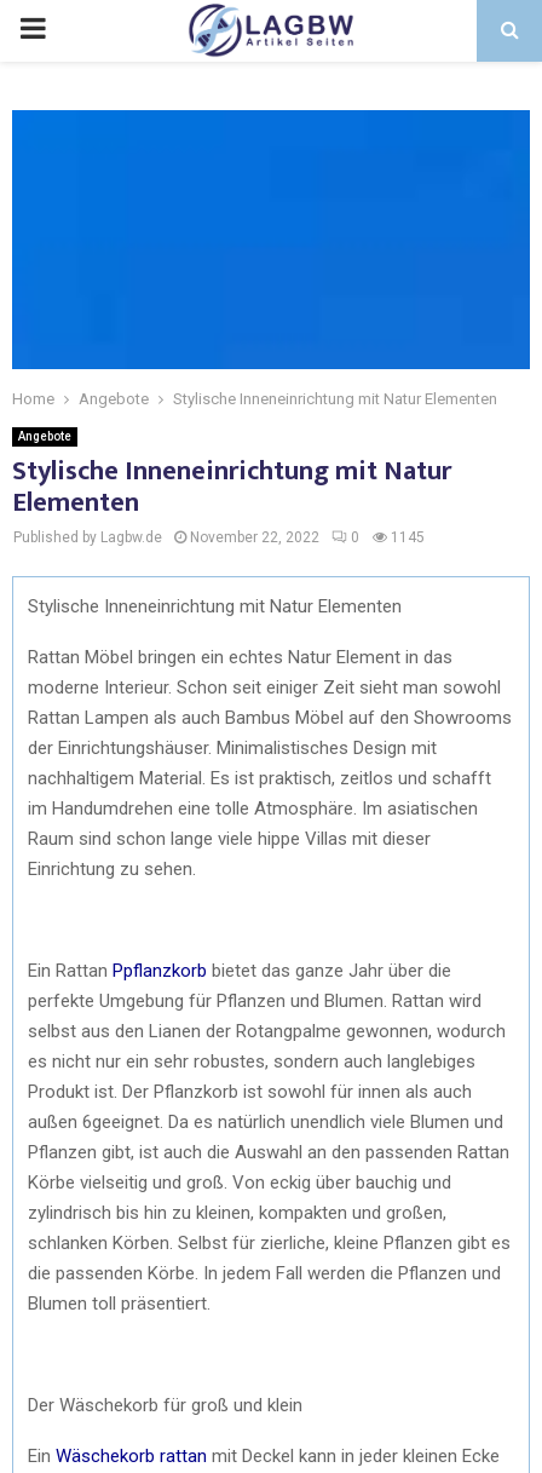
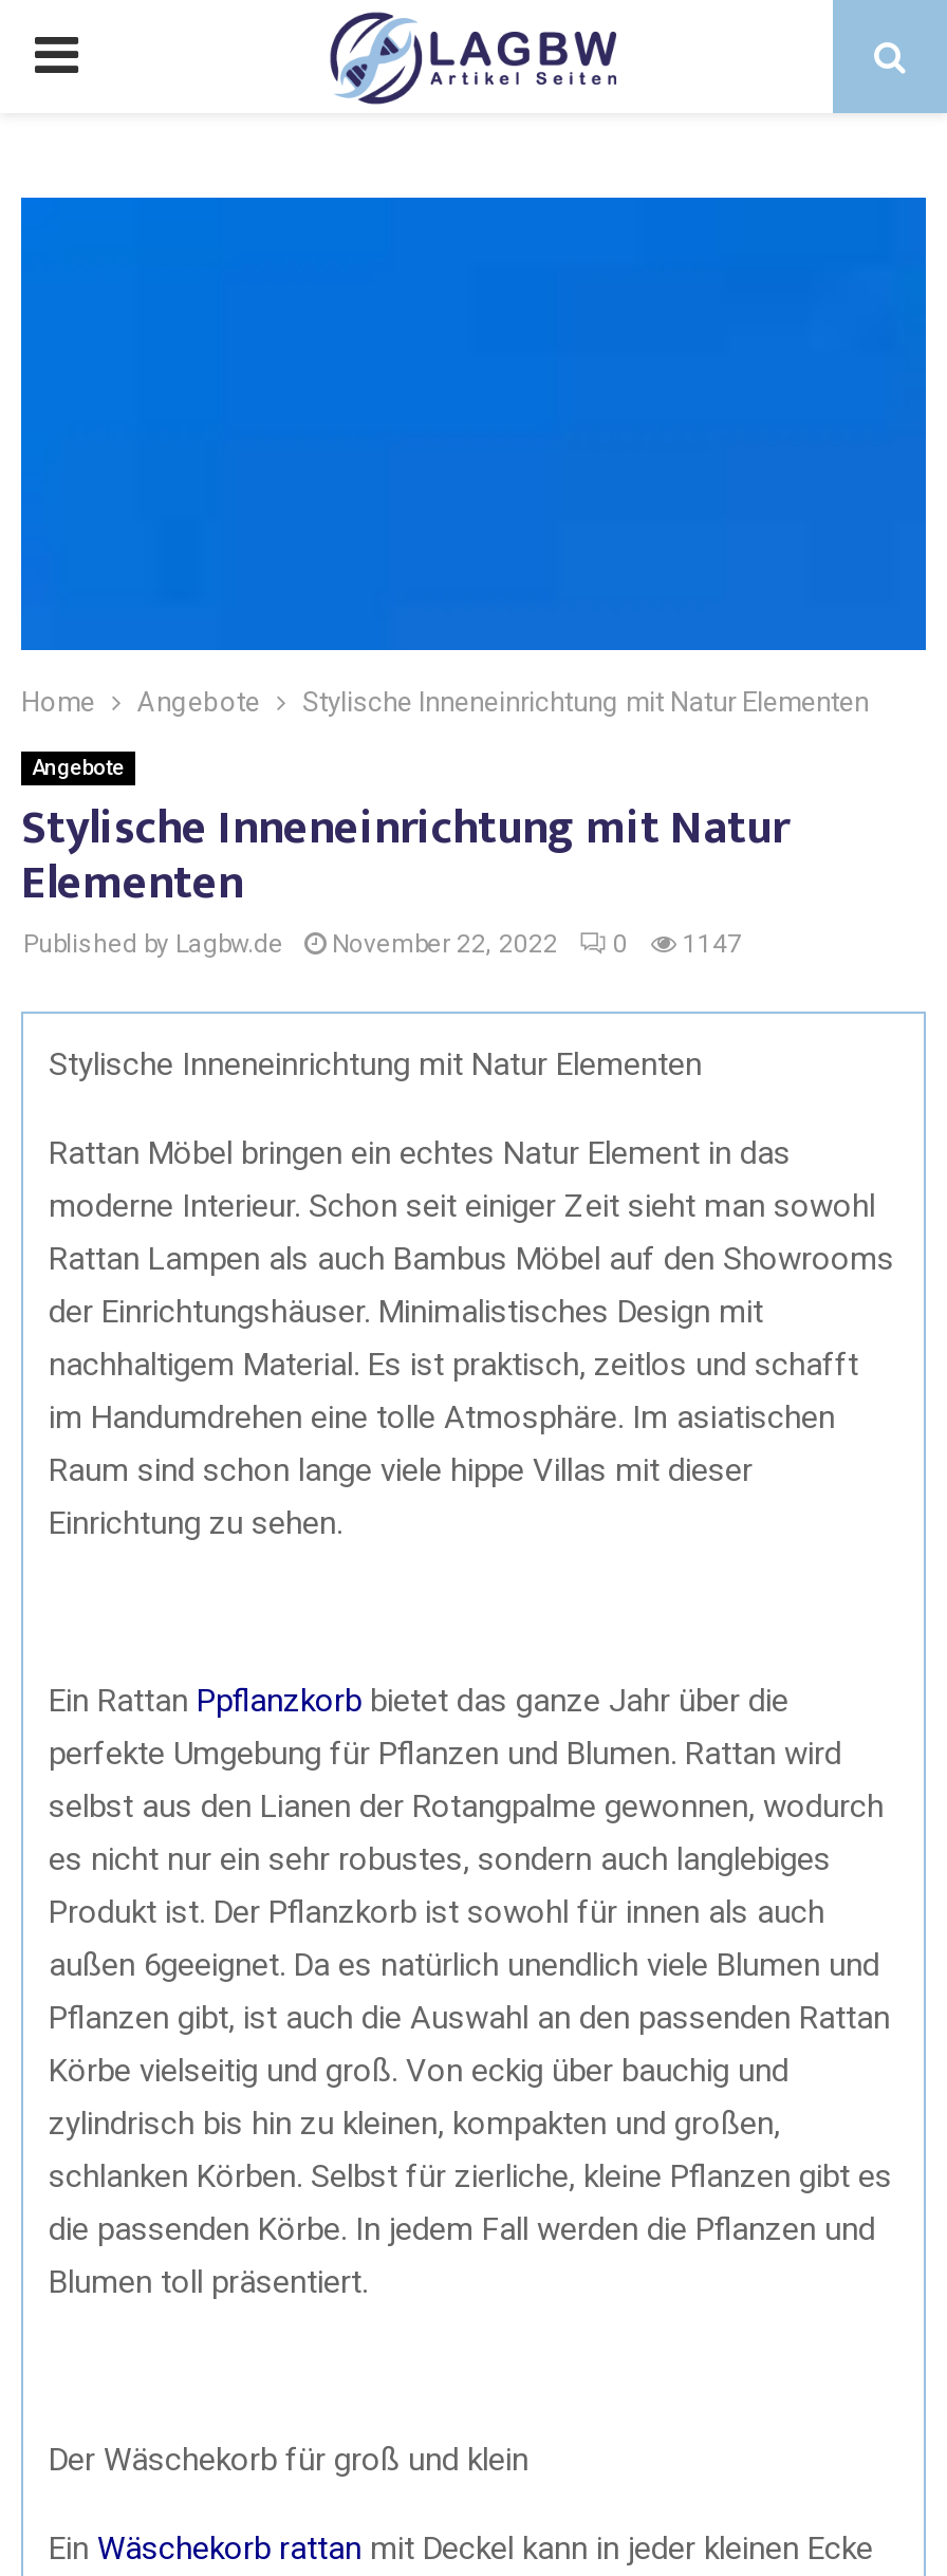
- Published by Lagbw.de November 22, 2022 0 1145
+ Published by Lagbw.de November 22, 2022 0 1147
